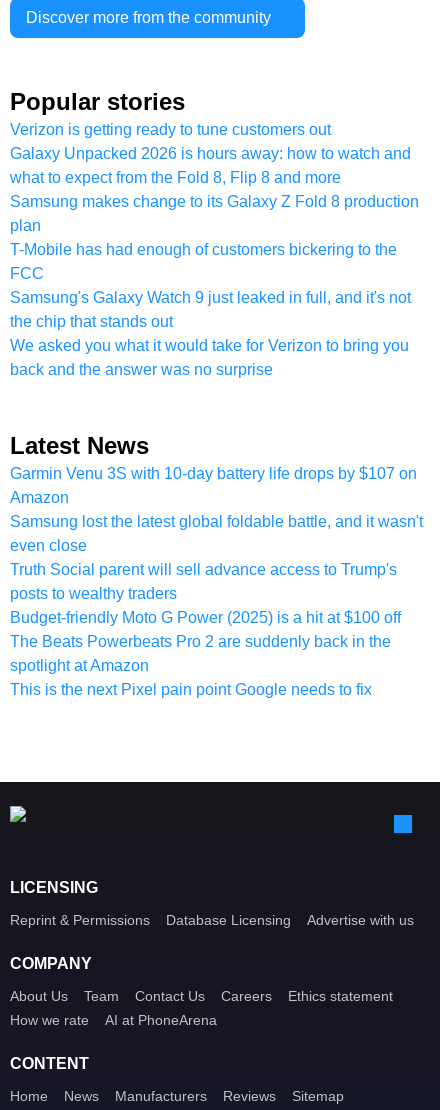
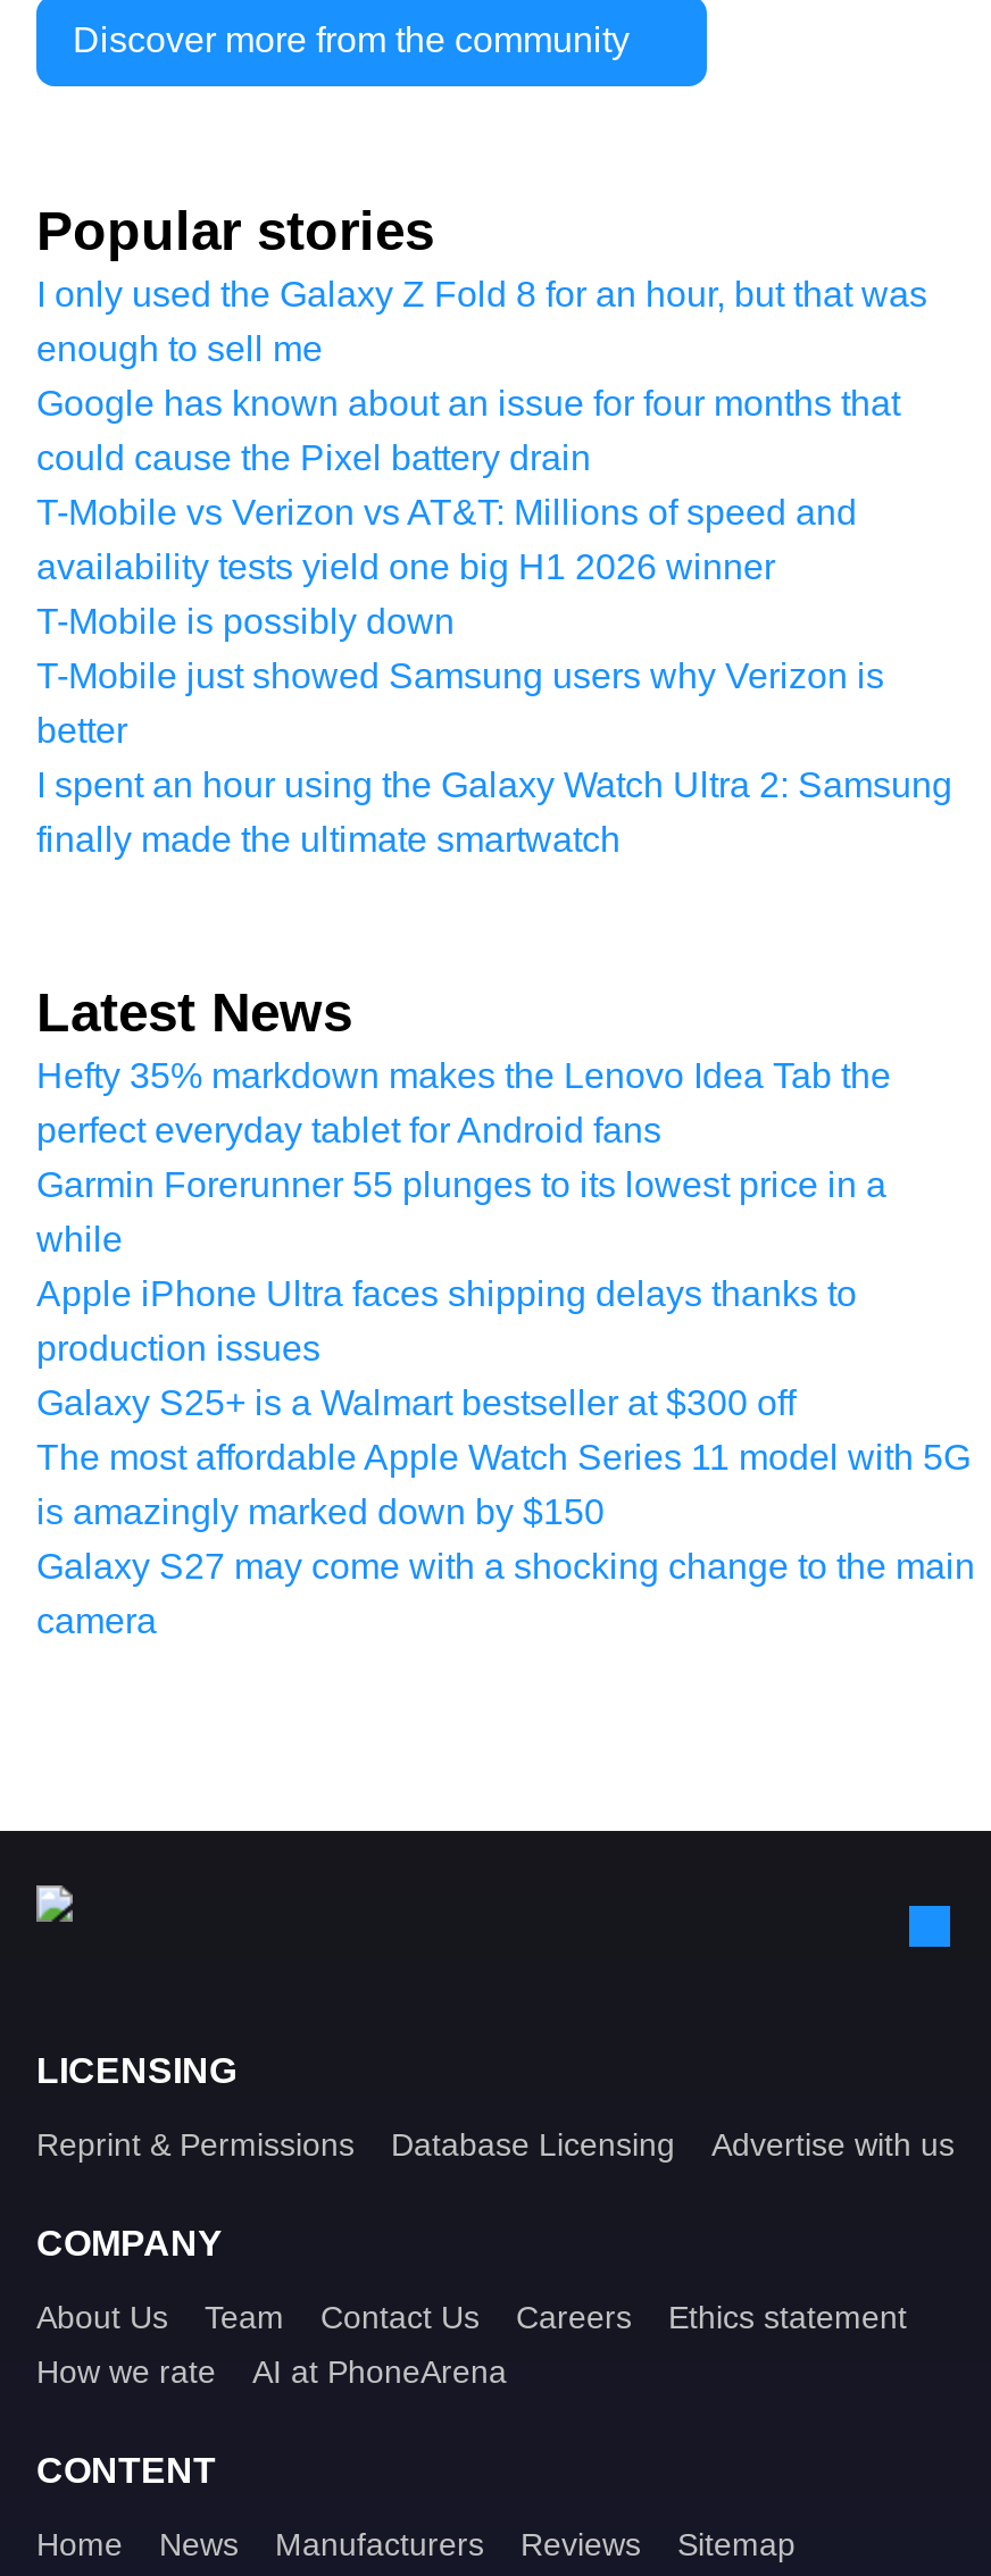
- Verizon is getting ready to tune customers out
- Galaxy Unpacked 2026 is hours away: how to watch and
- what to expect from the Fold 8, Flip 8 and more
- Samsung makes change to its Galaxy Z Fold 8 production
- plan
- T-Mobile has had enough of customers bickering to the
- FCC
- Samsung's Galaxy Watch 9 just leaked in full, and it's not
- the chip that stands out
- We asked you what it would take for Verizon to bring you
- back and the answer was no surprise
+ I only used the Galaxy Z Fold 8 for an hour, but that was
+ enough to sell me
+ Google has known about an issue for four months that
+ could cause the Pixel battery drain
+ T-Mobile vs Verizon vs AT&T: Millions of speed and
+ availability tests yield one big H1 2026 winner
+ T-Mobile is possibly down
+ T-Mobile just showed Samsung users why Verizon is
+ better
+ I spent an hour using the Galaxy Watch Ultra 2: Samsung
+ finally made the ultimate smartwatch

- Garmin Venu 3S with 10-day battery life drops by $107 on
- Amazon
- Samsung lost the latest global foldable battle, and it wasn't
- even close
- Truth Social parent will sell advance access to Trump's
- posts to wealthy traders
- Budget-friendly Moto G Power (2025) is a hit at $100 off
- The Beats Powerbeats Pro 2 are suddenly back in the
- spotlight at Amazon
- This is the next Pixel pain point Google needs to fix
+ Hefty 35% markdown makes the Lenovo Idea Tab the
+ perfect everyday tablet for Android fans
+ Garmin Forerunner 55 plunges to its lowest price in a
+ while
+ Apple iPhone Ultra faces shipping delays thanks to
+ production issues
+ Galaxy S25+ is a Walmart bestseller at $300 off
+ The most affordable Apple Watch Series 11 model with 5G
+ is amazingly marked down by $150
+ Galaxy S27 may come with a shocking change to the main
+ camera
